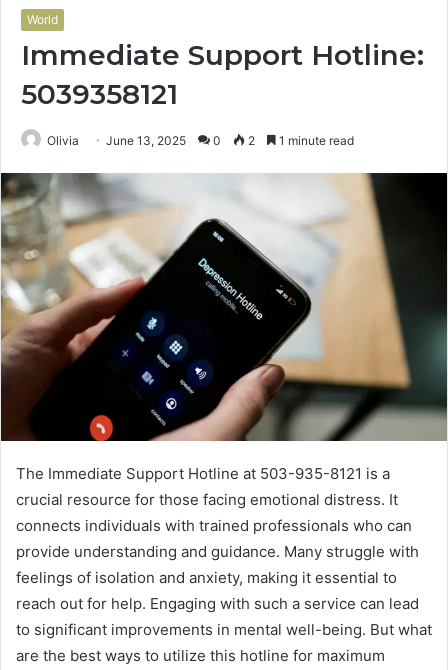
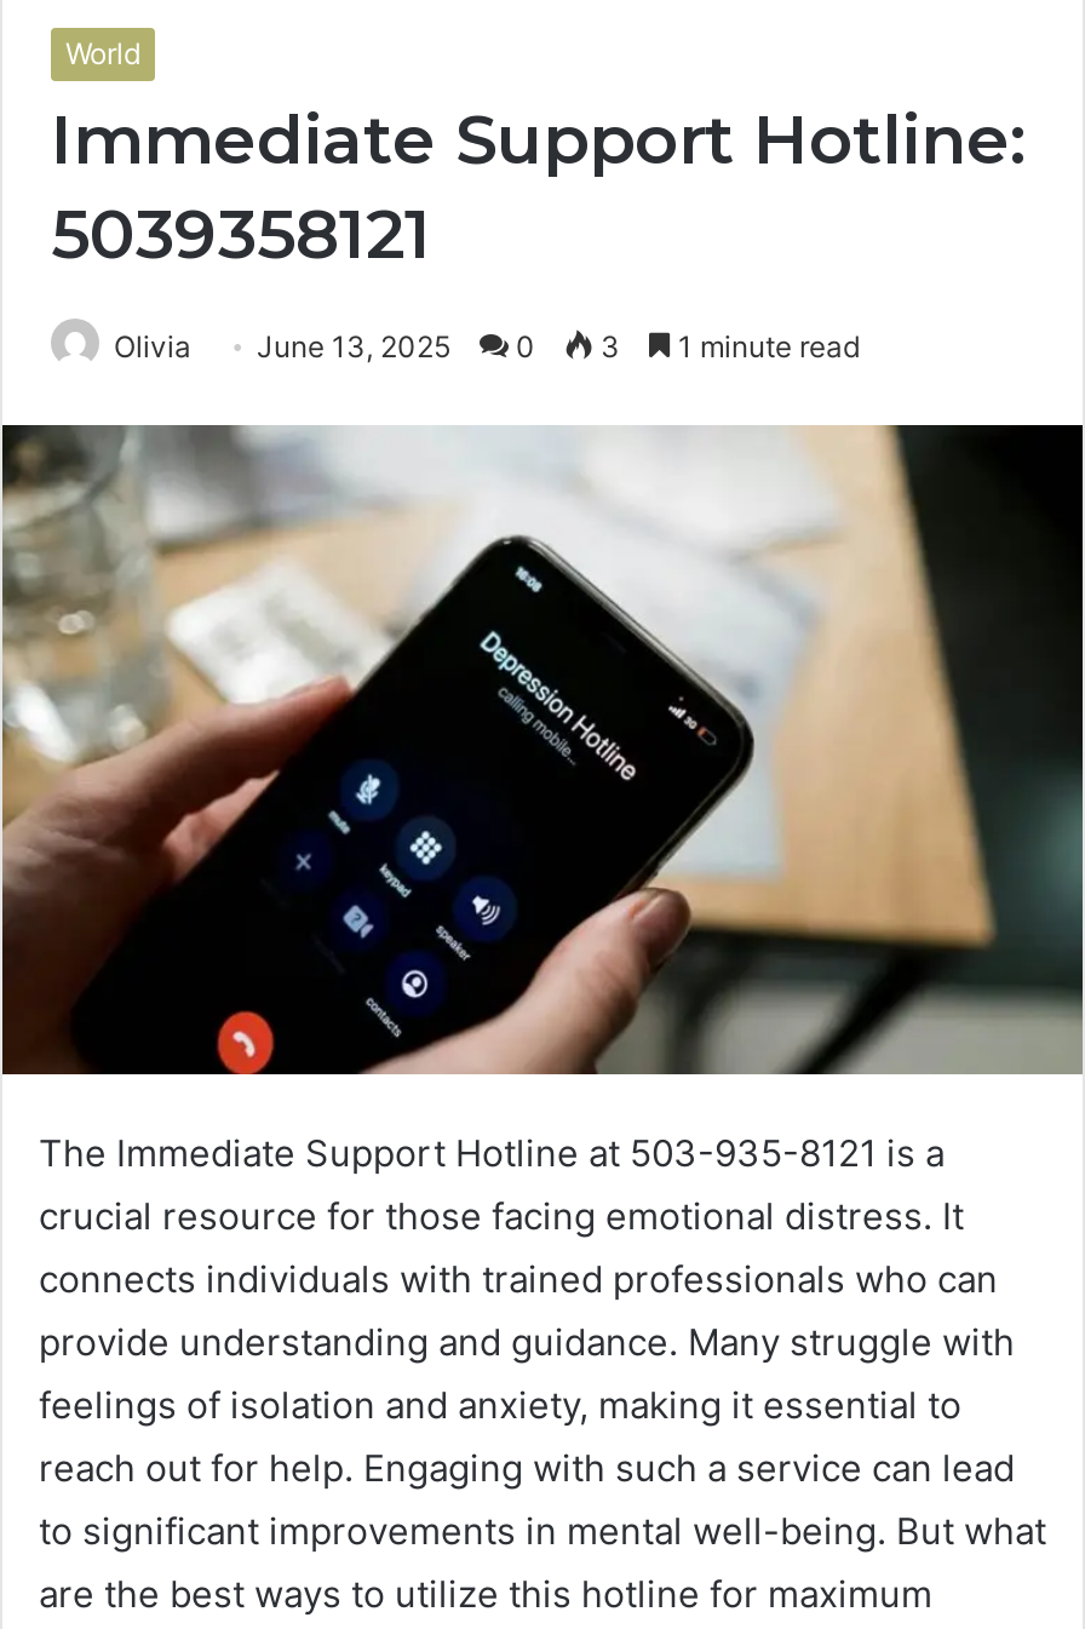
- Olivia June 13, 2025 0 2 1 minute read
+ Olivia June 13, 2025 0 3 1 minute read
